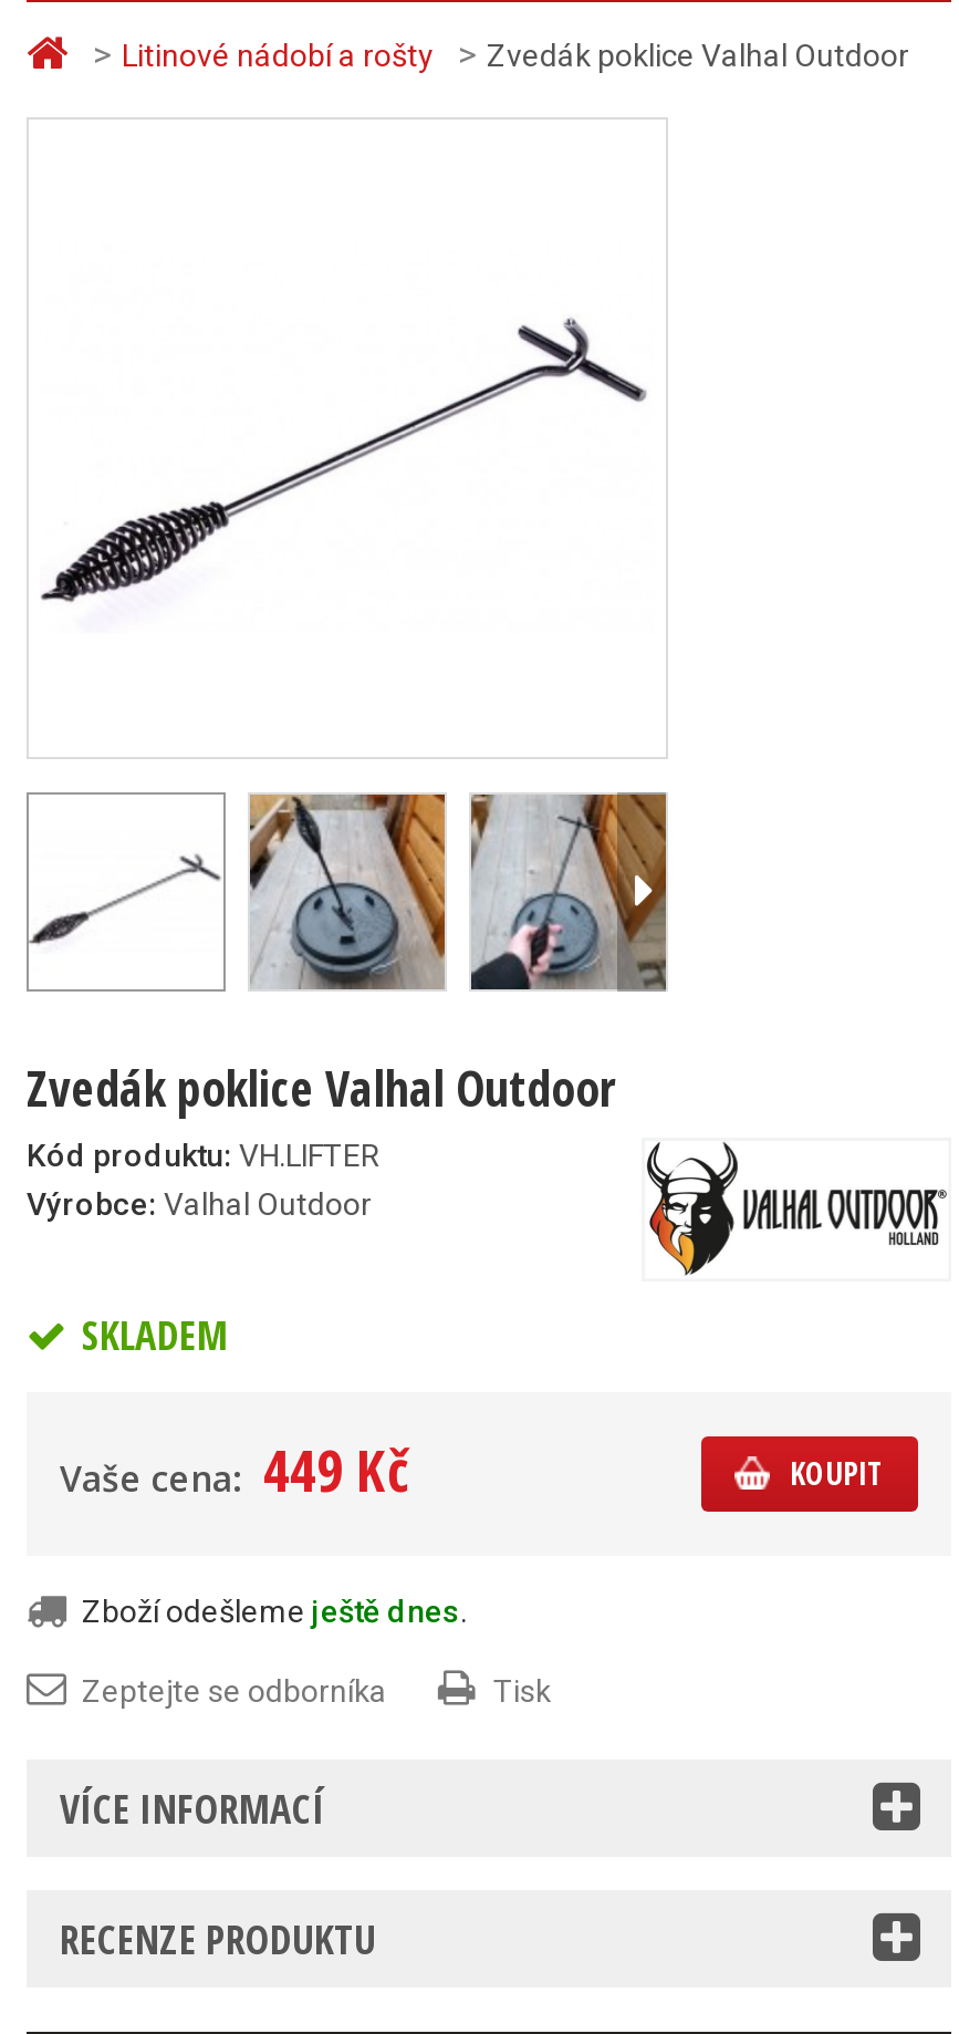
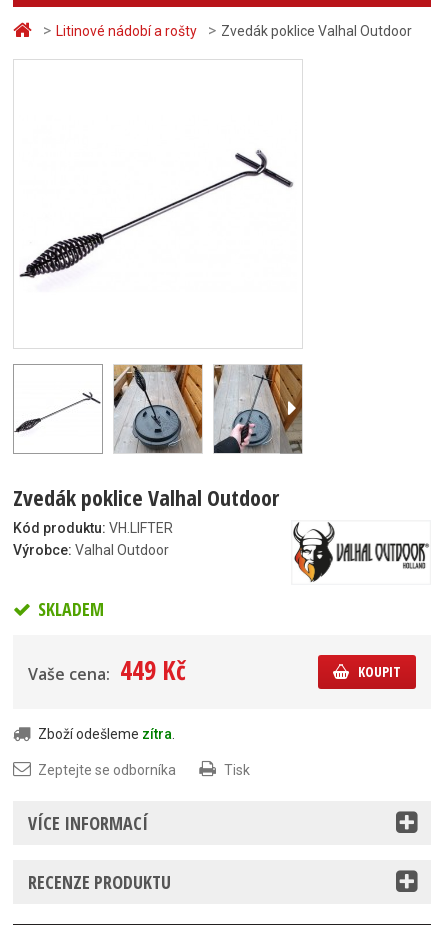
- Zboží odešleme ještě dnes.
+ Zboží odešleme zítra.
